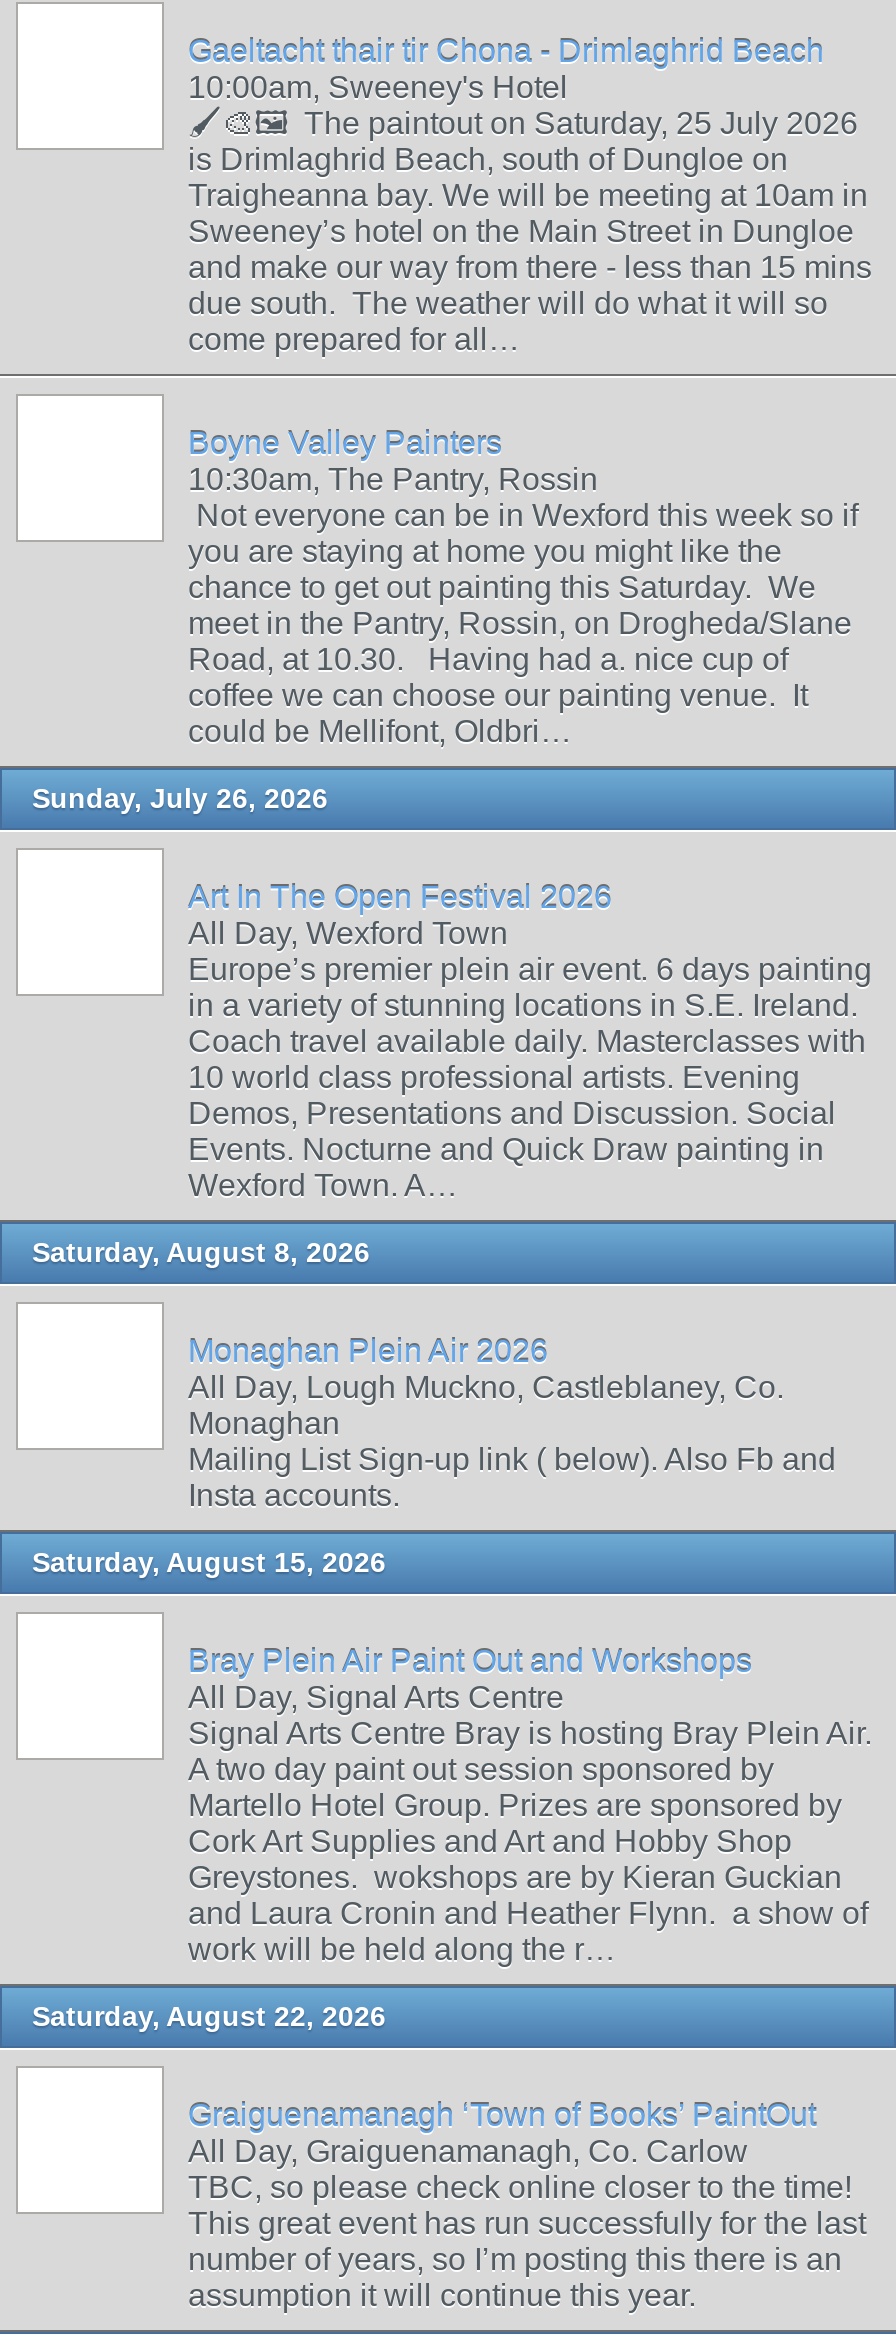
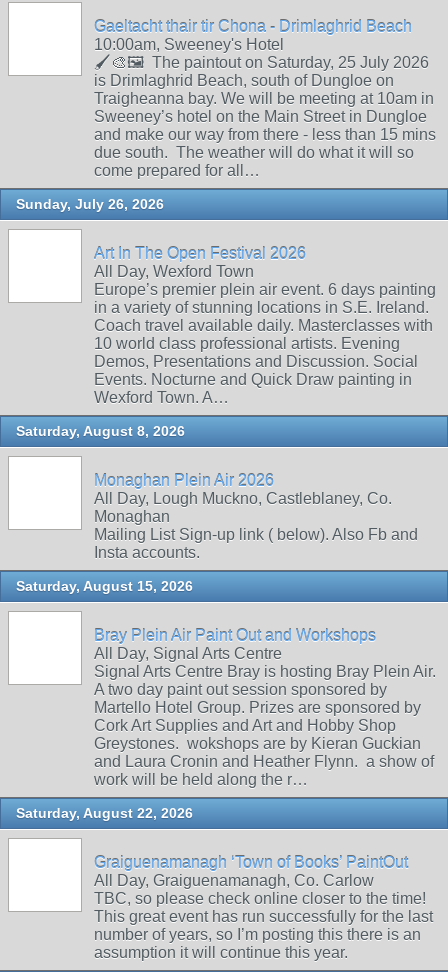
- Boyne Valley Painters
- 10:30am, The Pantry, Rossin
- Not everyone can be in Wexford this week so if
- you are staying at home you might like the
- chance to get out painting this Saturday. We
- meet in the Pantry, Rossin, on Drogheda/Slane
- Road, at 10.30. Having had a. nice cup of
- coffee we can choose our painting venue. It
- could be Mellifont, Oldbri…
